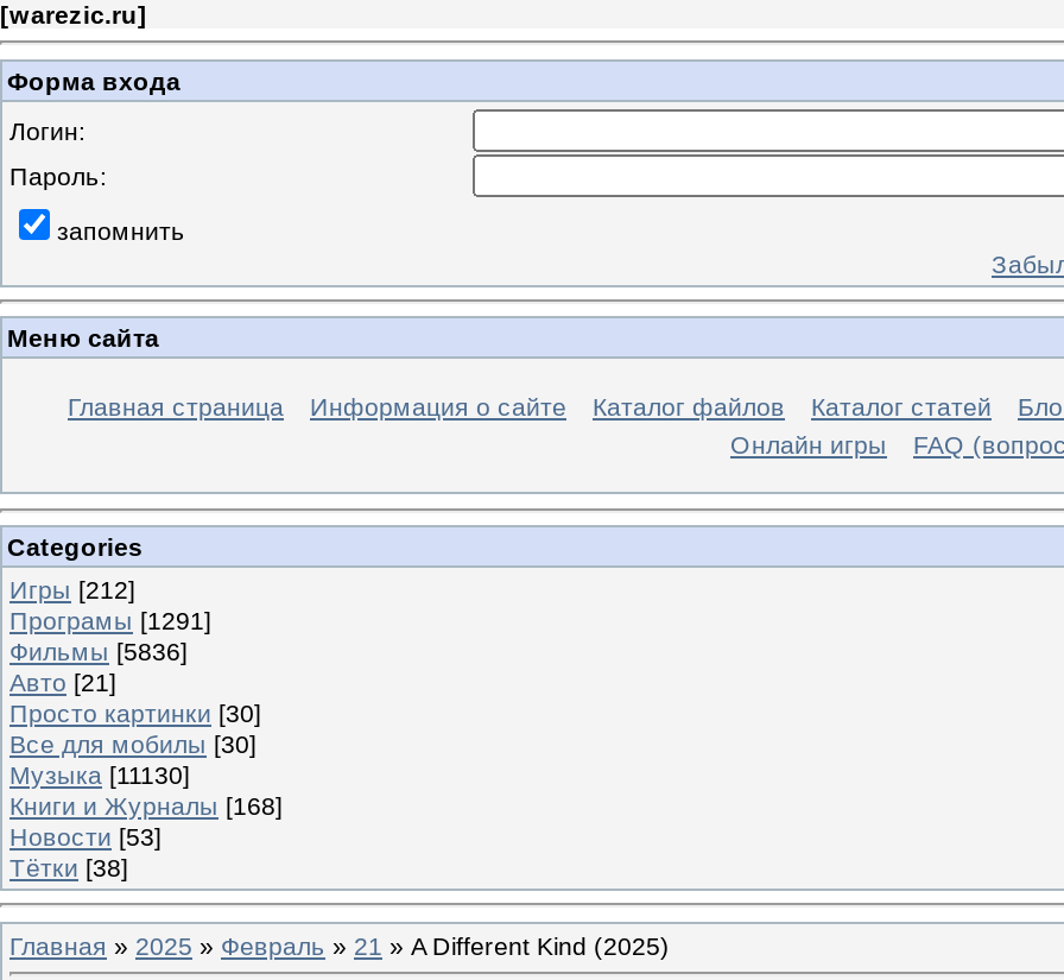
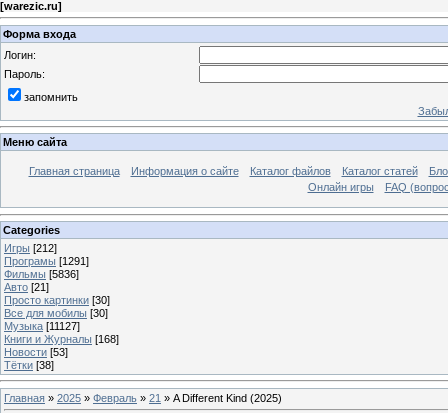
- Музыка [11130]
+ Музыка [11127]
